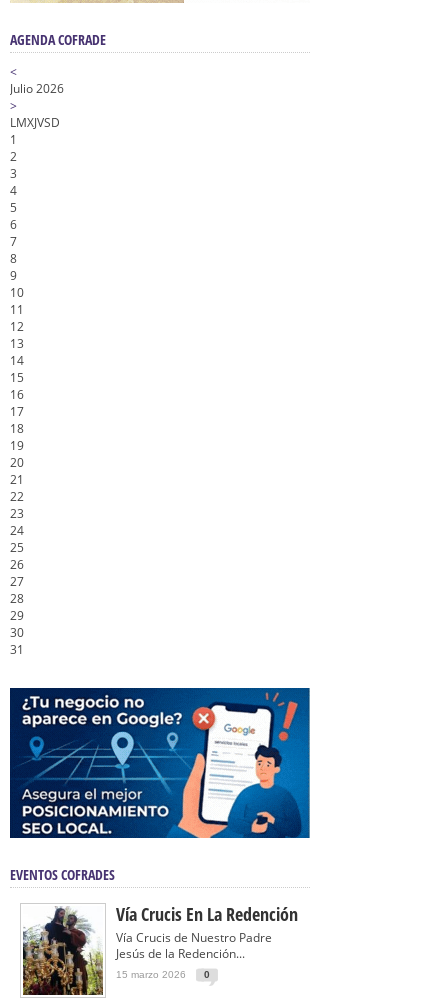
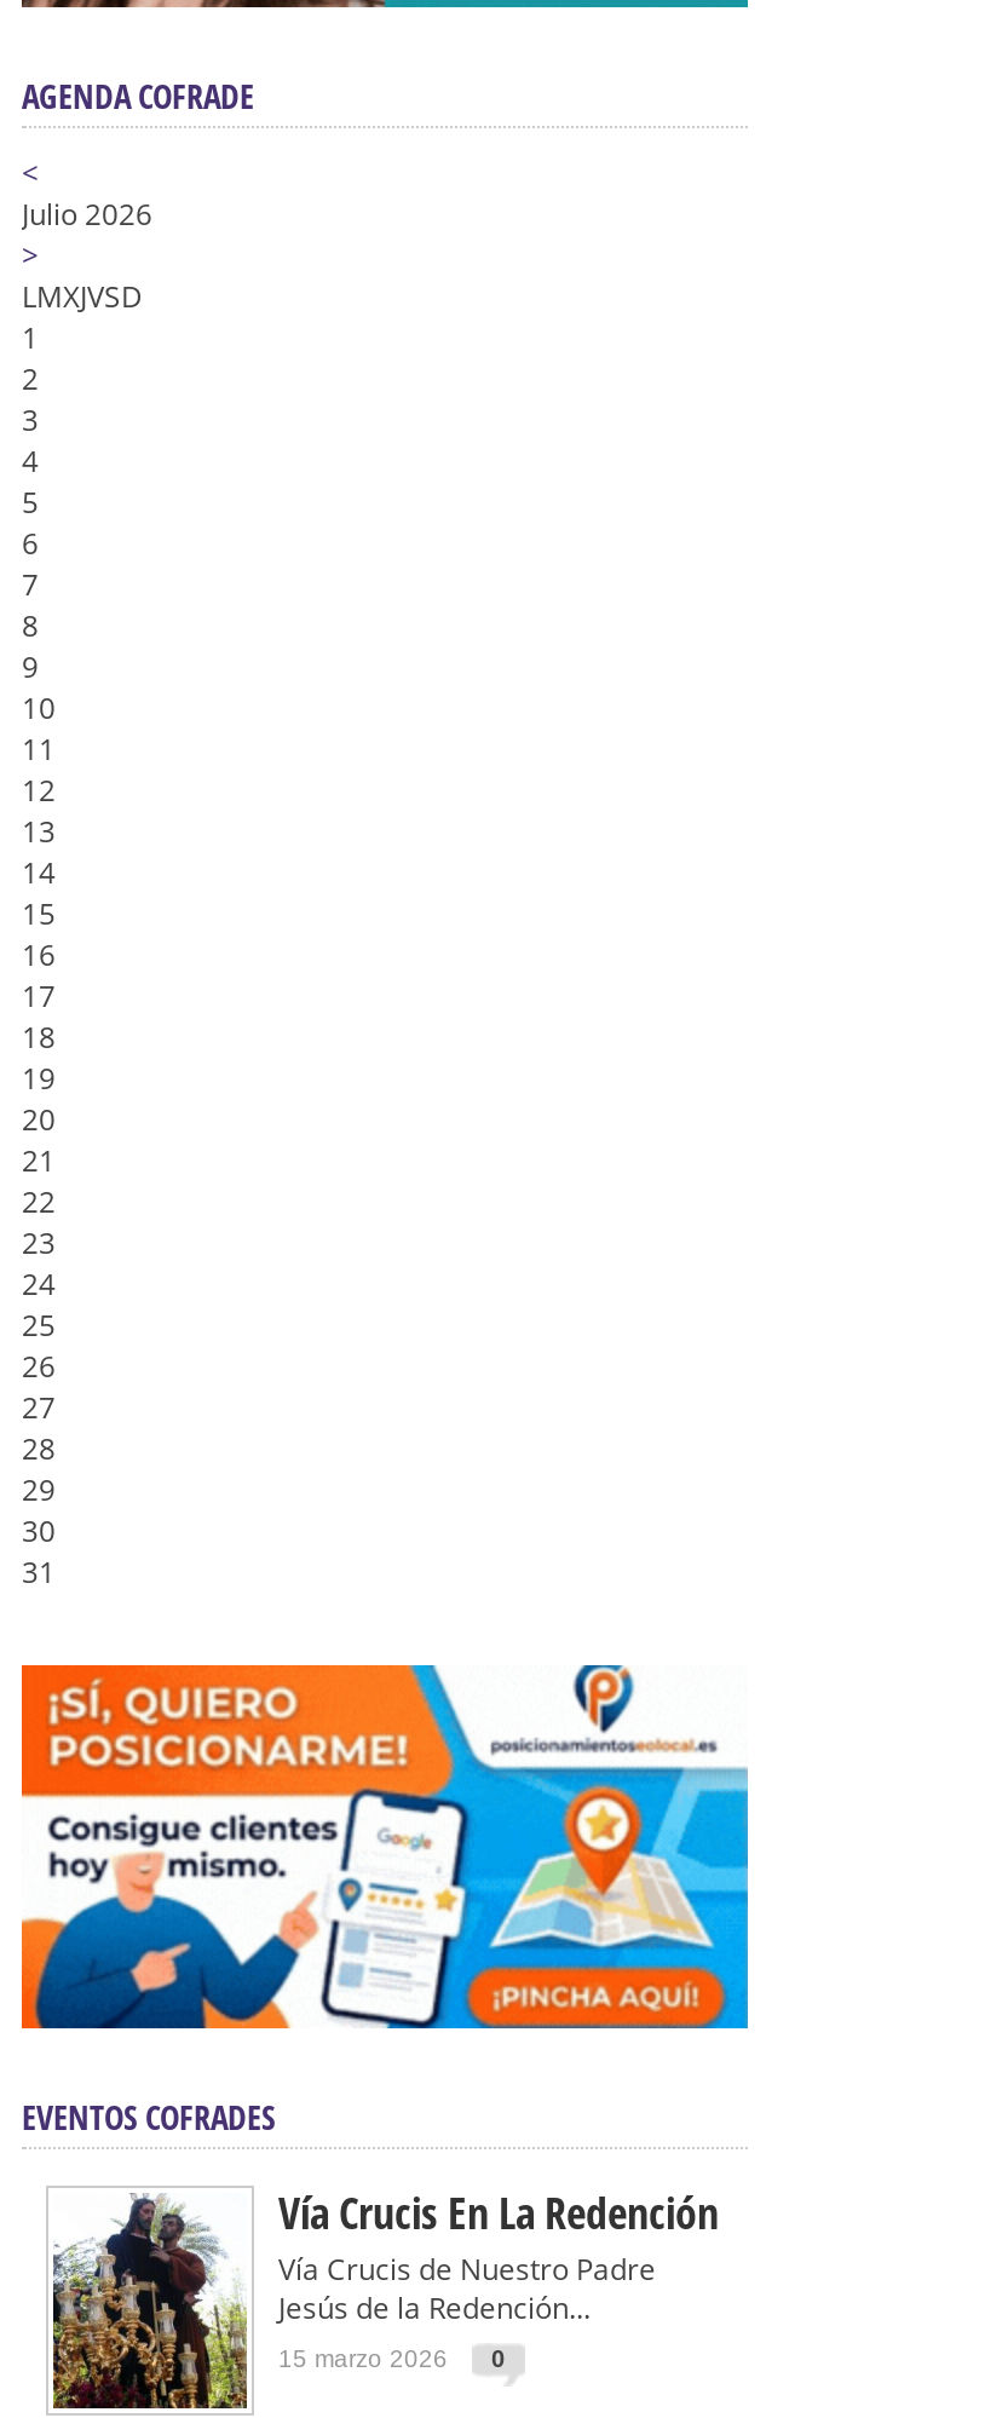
- [image]
+ [image]
